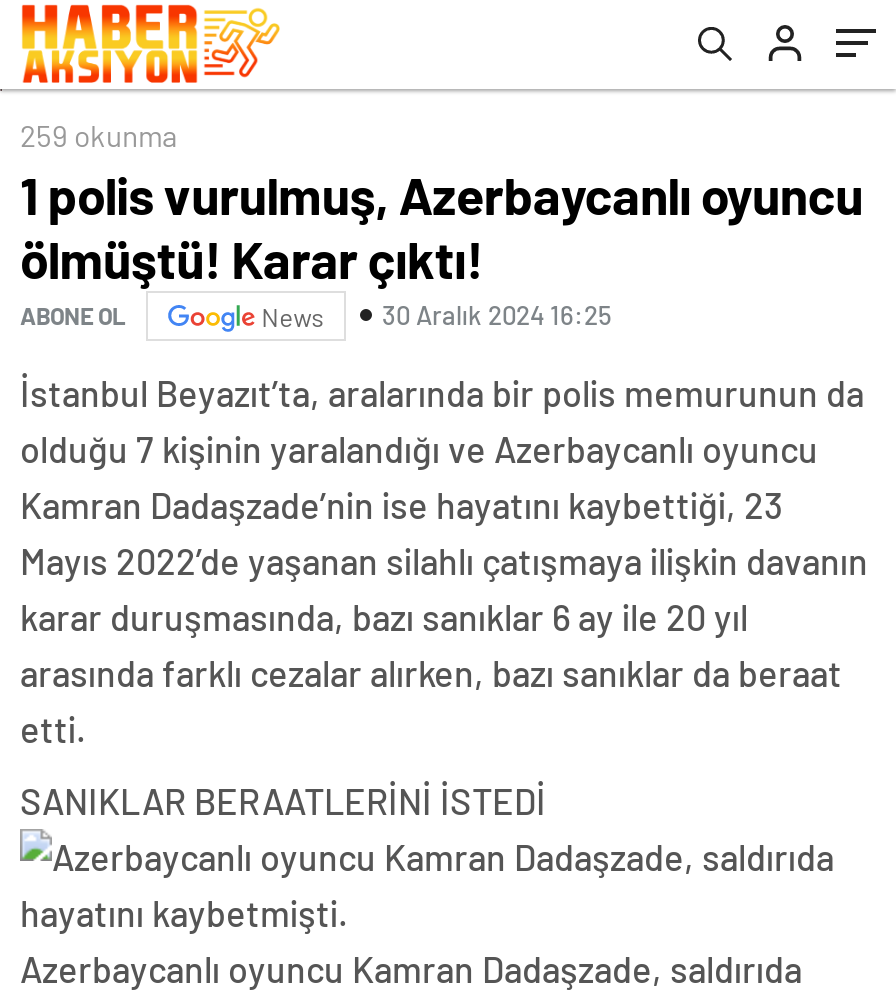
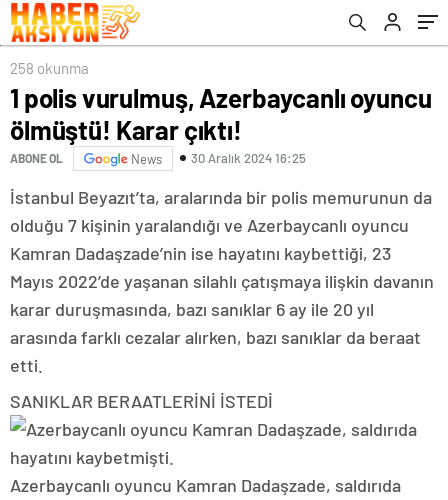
- 259 okunma
+ 258 okunma
